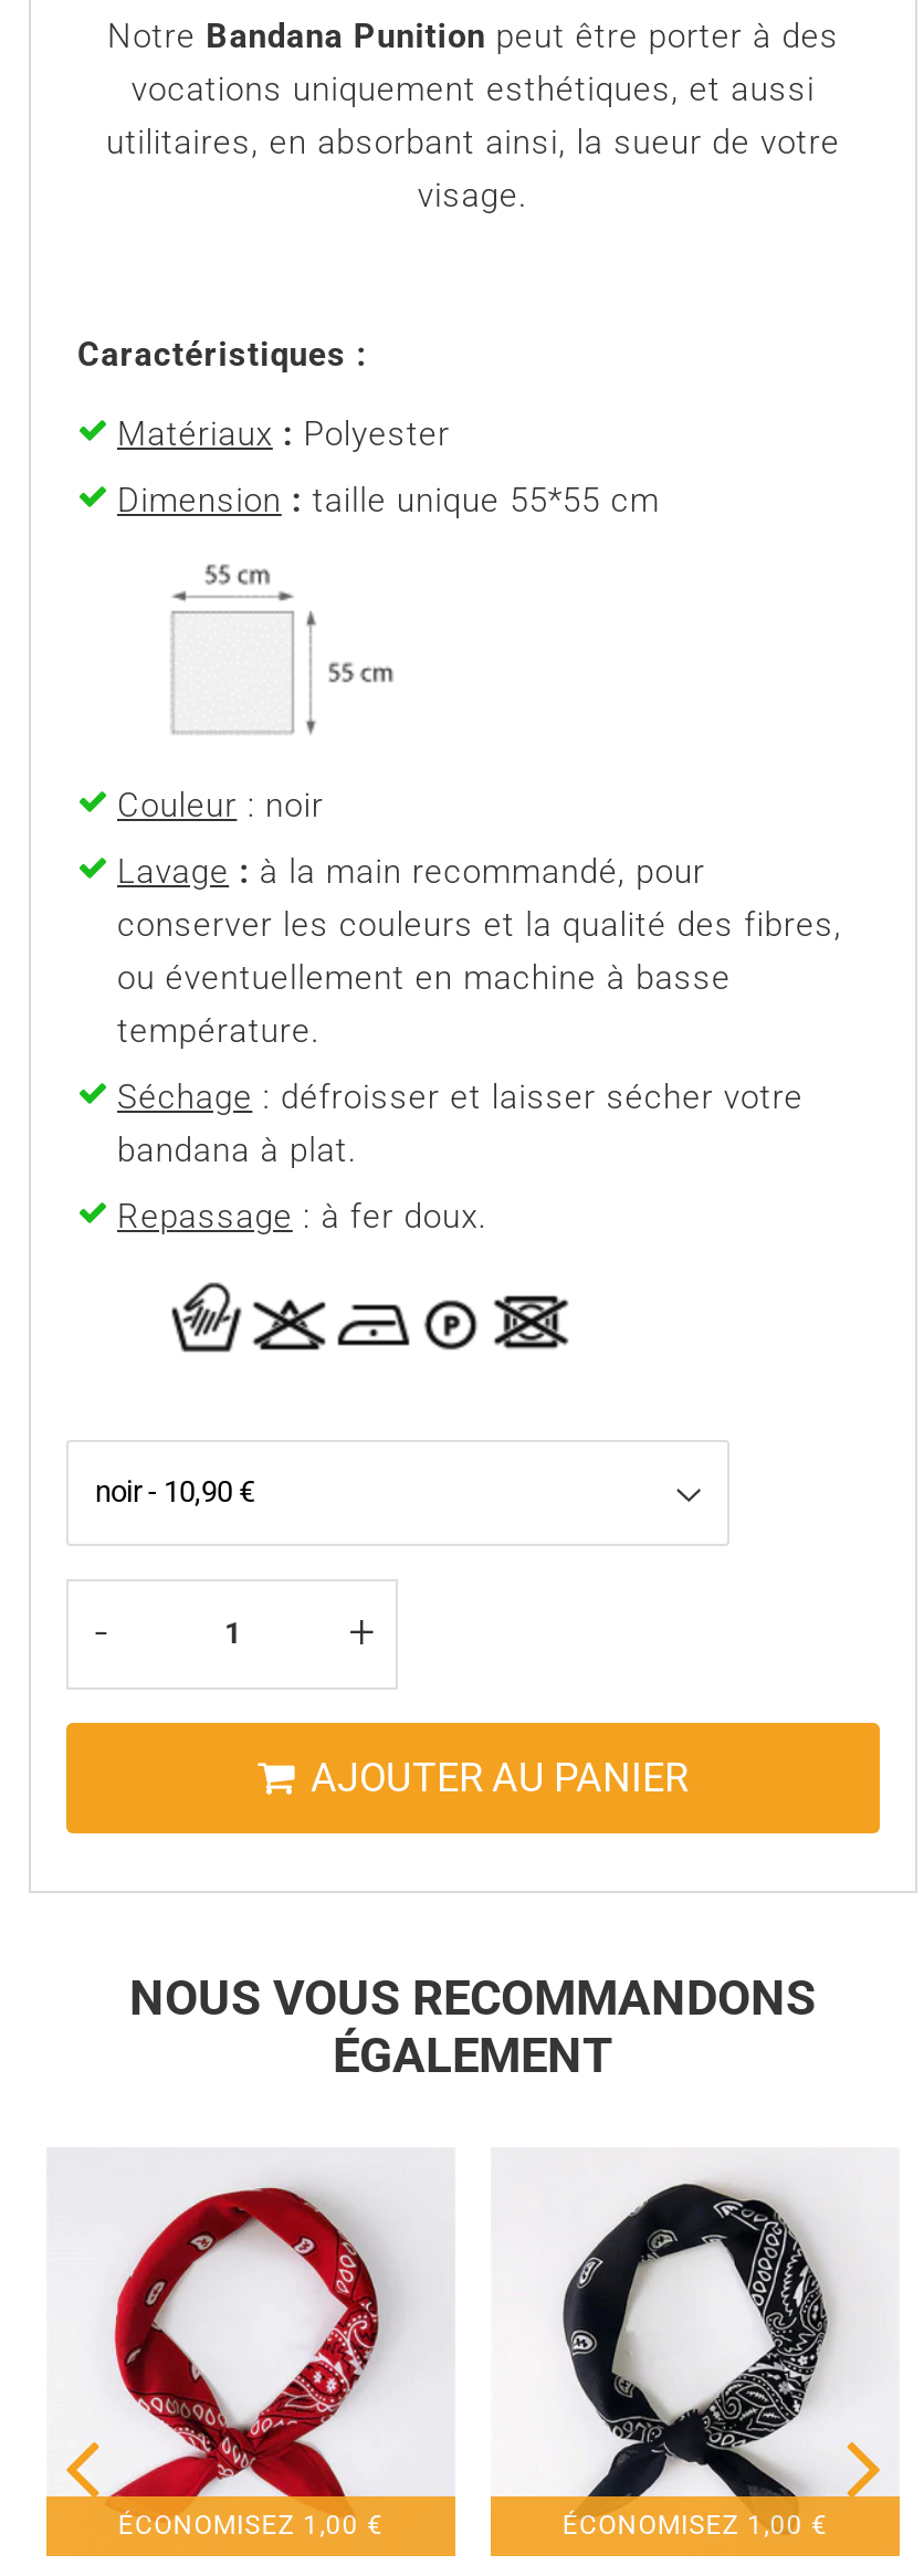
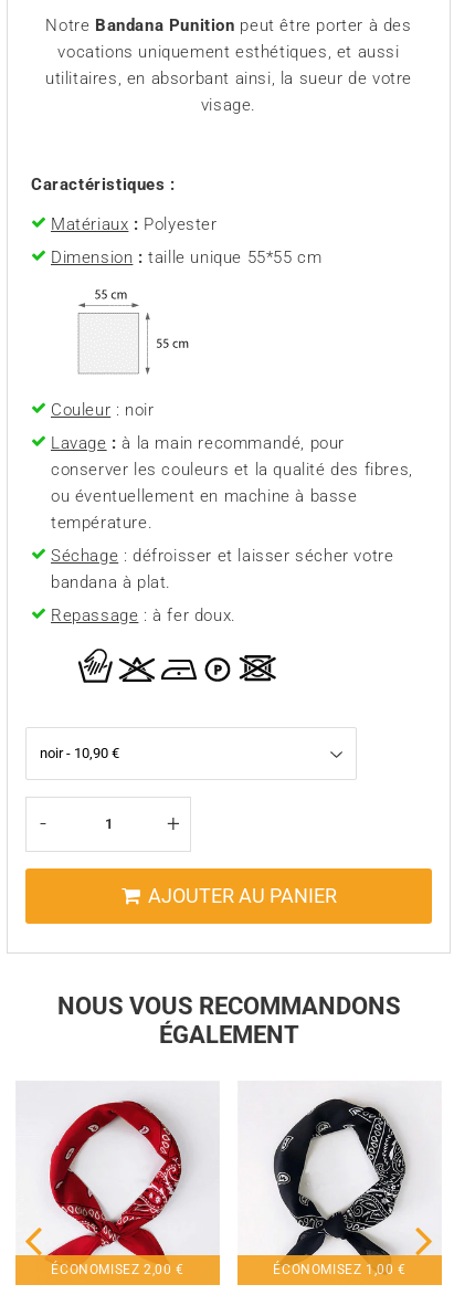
- ÉCONOMISEZ 1,00 €
+ ÉCONOMISEZ 2,00 €
